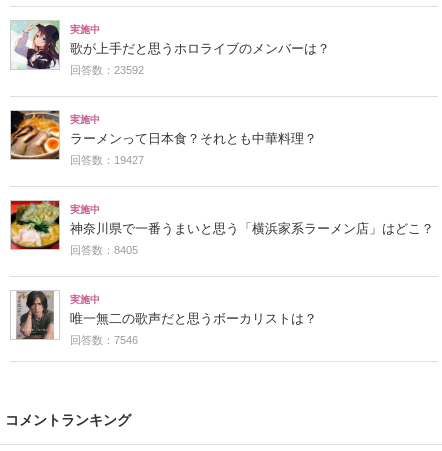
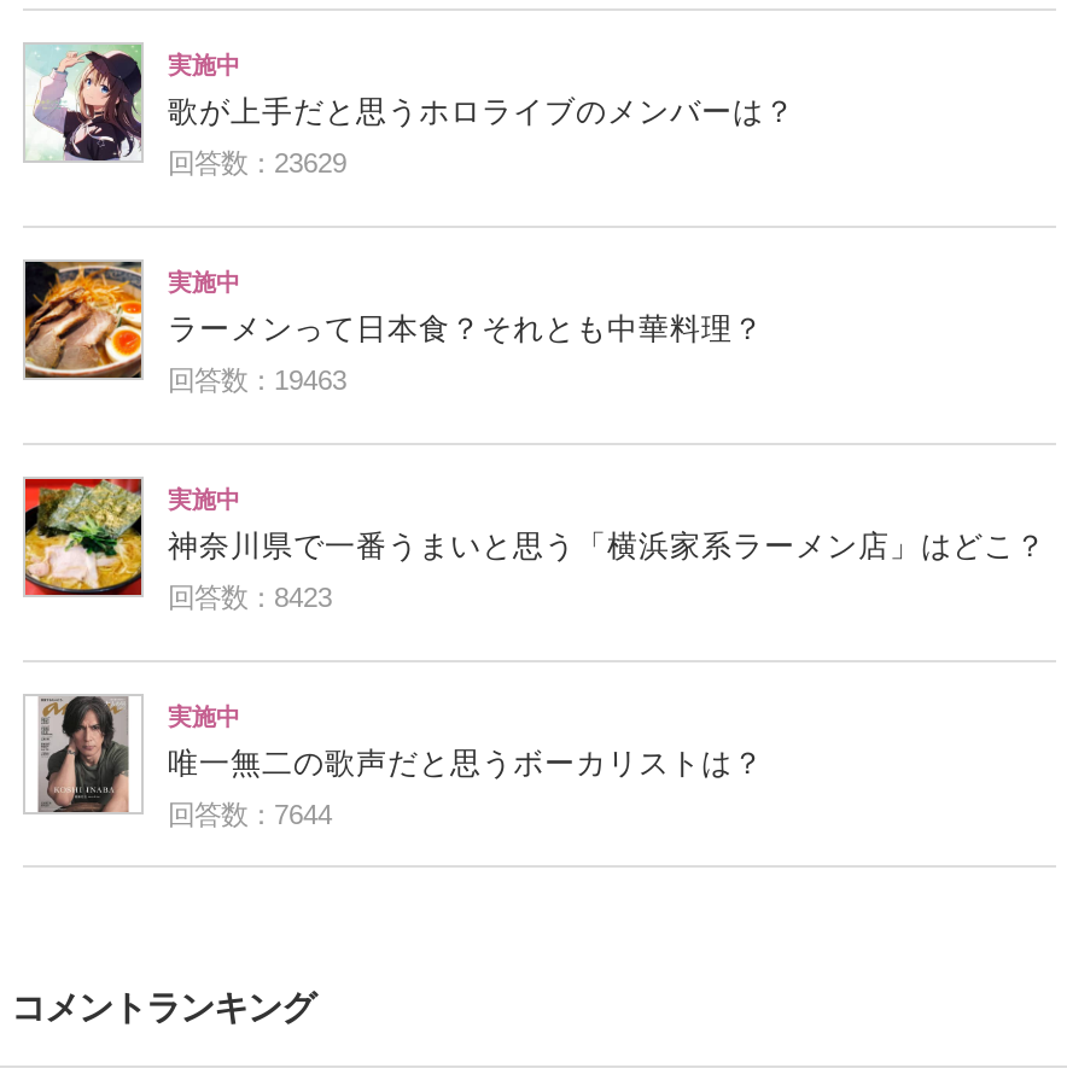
- 回答数：23592
+ 回答数：23629

- 回答数：19427
+ 回答数：19463

- 回答数：8405
+ 回答数：8423

- 回答数：7546
+ 回答数：7644
